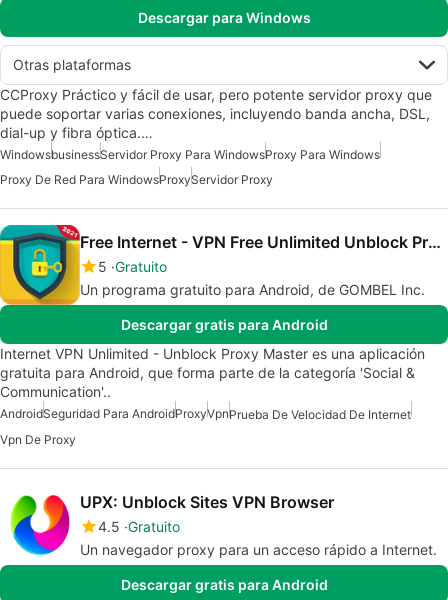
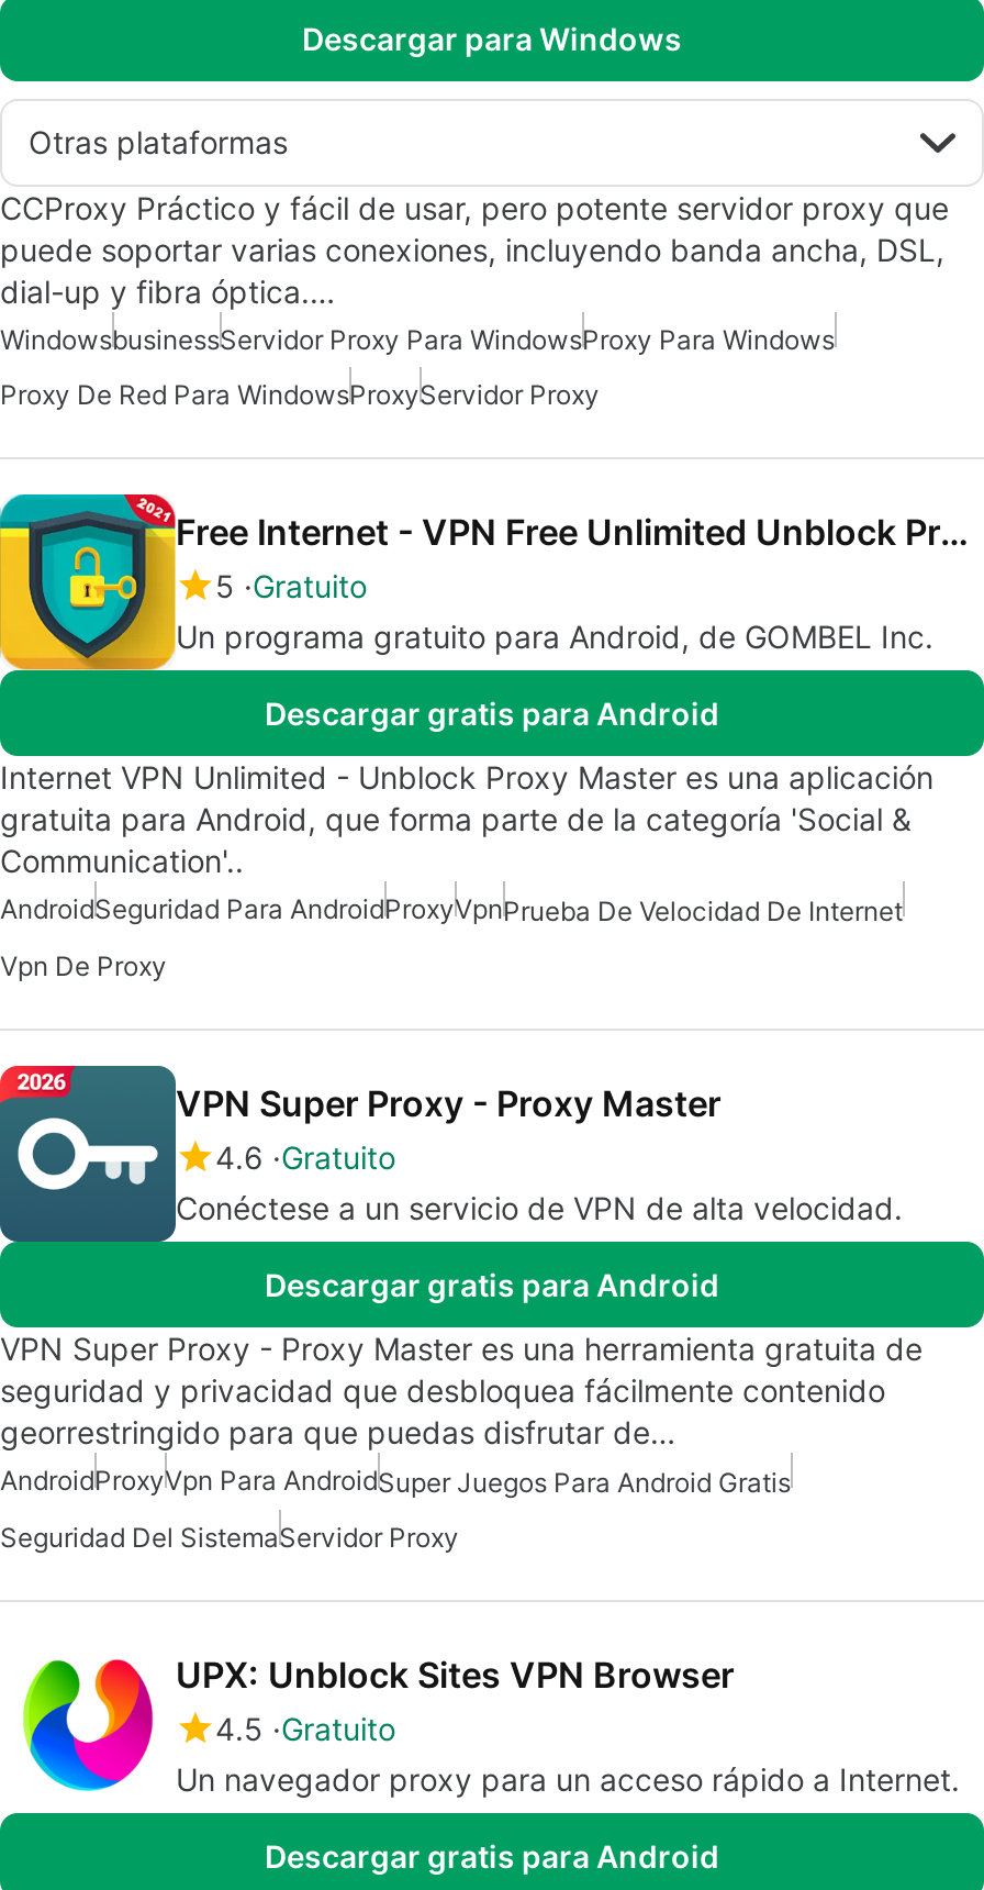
+ [image]
+ VPN Super Proxy - Proxy Master
+ 4.6 Gratuito
+ Conéctese a un servicio de VPN de alta velocidad.
+ Descargar gratis para Android
+ VPN Super Proxy - Proxy Master es una herramienta gratuita de
+ seguridad y privacidad que desbloquea fácilmente contenido
+ georrestringido para que puedas disfrutar de…
+ AndroidProxyVpn Para AndroidSuper Juegos Para Android Gratis
+ Seguridad Del SistemaServidor Proxy
